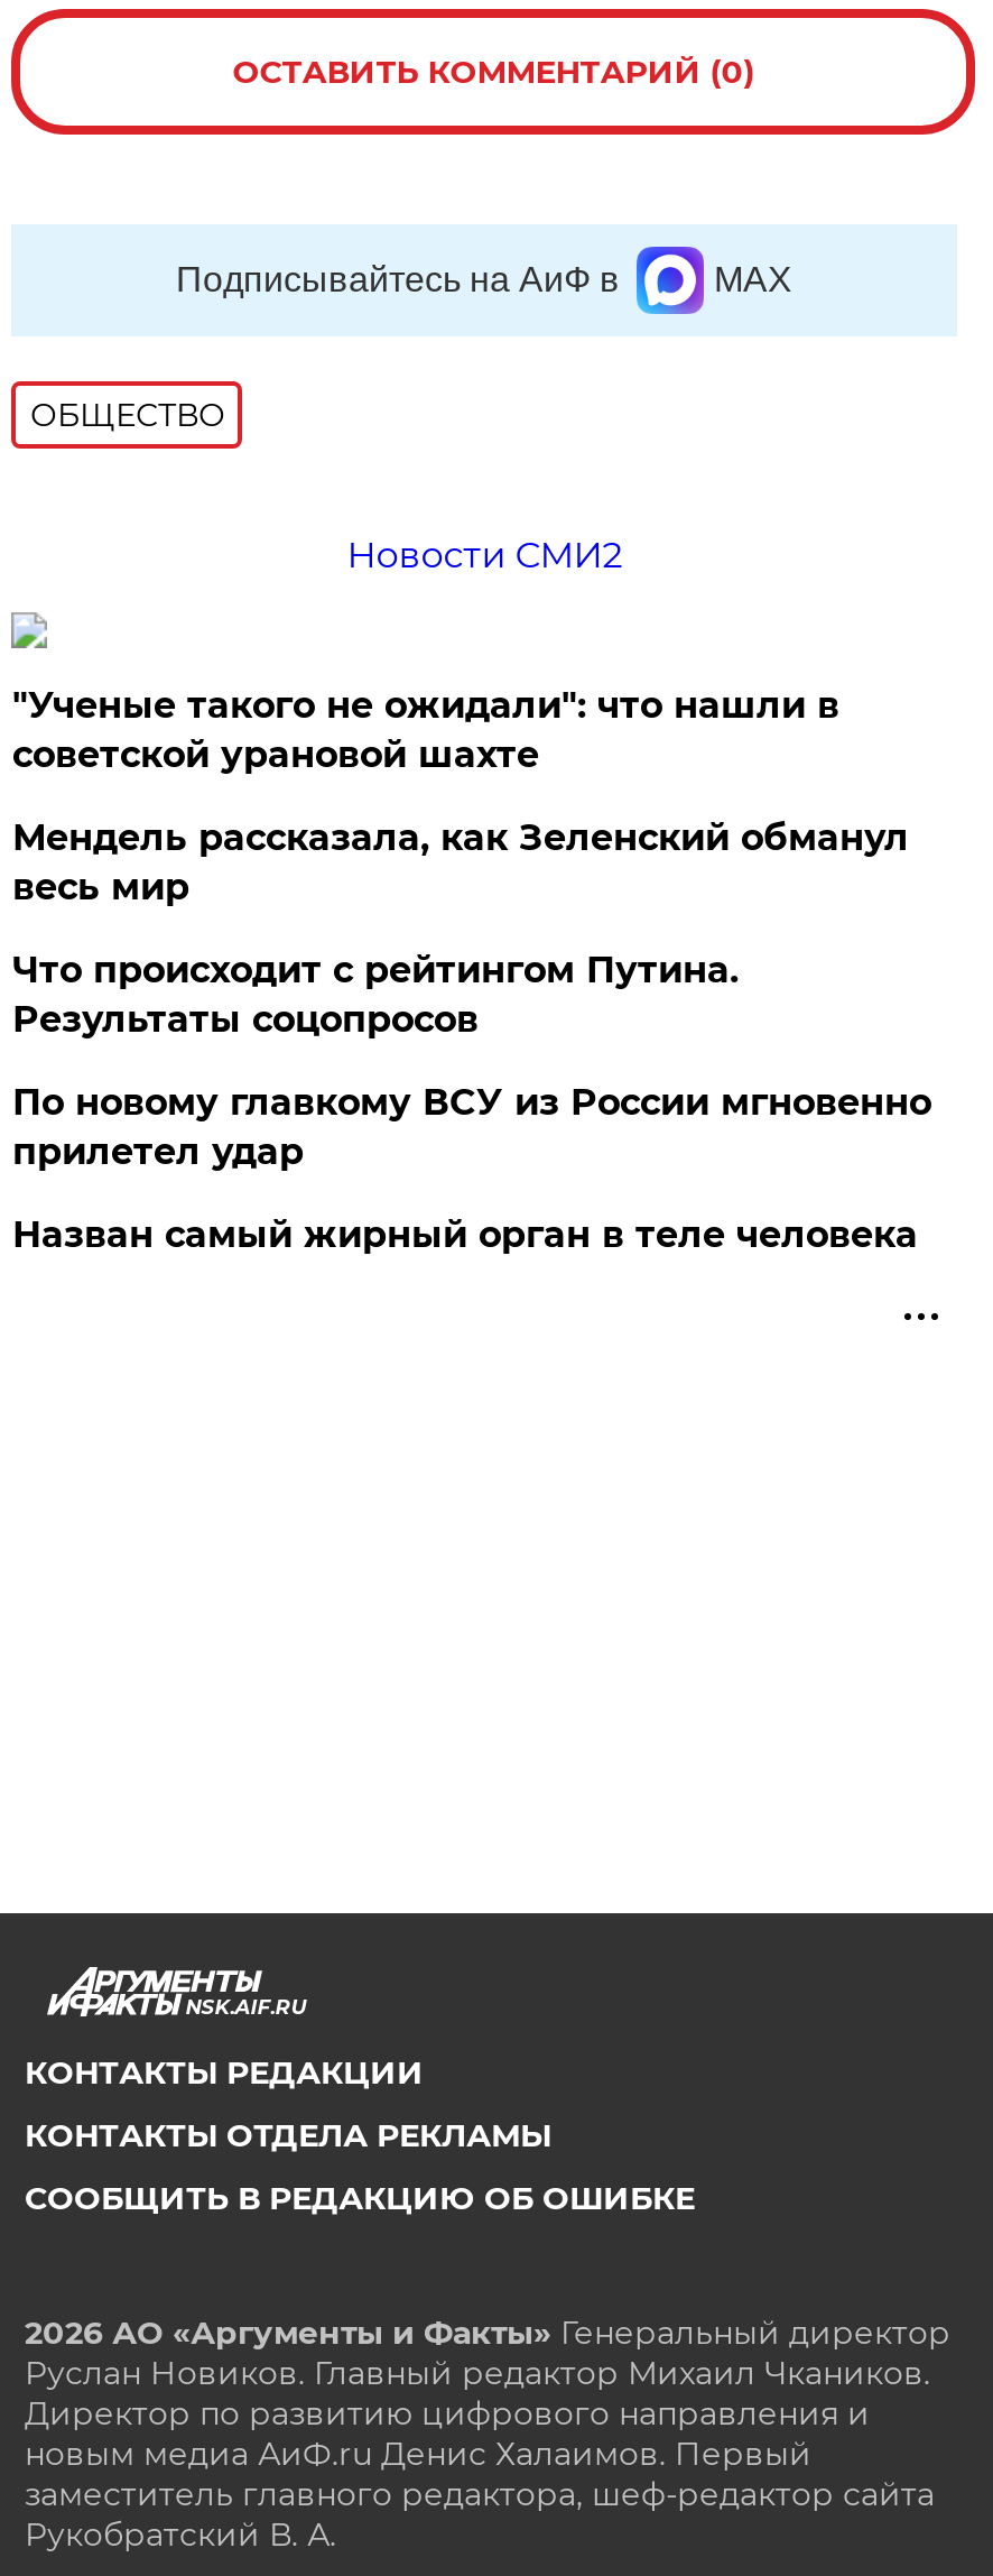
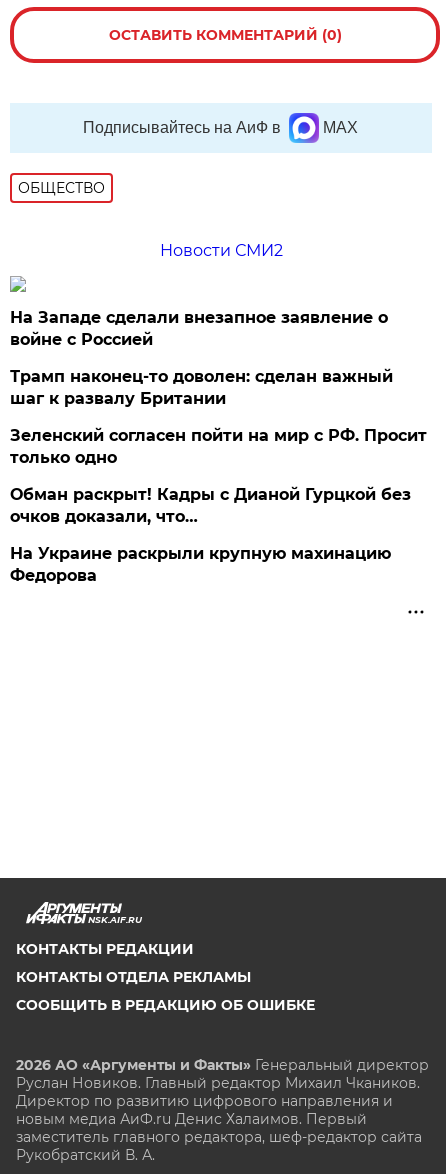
- "Ученые такого не ожидали": что нашли в
- советской урановой шахте
+ На Западе сделали внезапное заявление о
+ войне с Россией

- Мендель рассказала, как Зеленский обманул
- весь мир
+ Трамп наконец-то доволен: сделан важный
+ шаг к развалу Британии

- Что происходит с рейтингом Путина.
- Результаты соцопросов
+ Зеленский согласен пойти на мир с РФ. Просит
+ только одно

- По новому главкому ВСУ из России мгновенно
- прилетел удар
+ Обман раскрыт! Кадры с Дианой Гурцкой без
+ очков доказали, что…

- Назван самый жирный орган в теле человека
+ На Украине раскрыли крупную махинацию
+ Федорова
